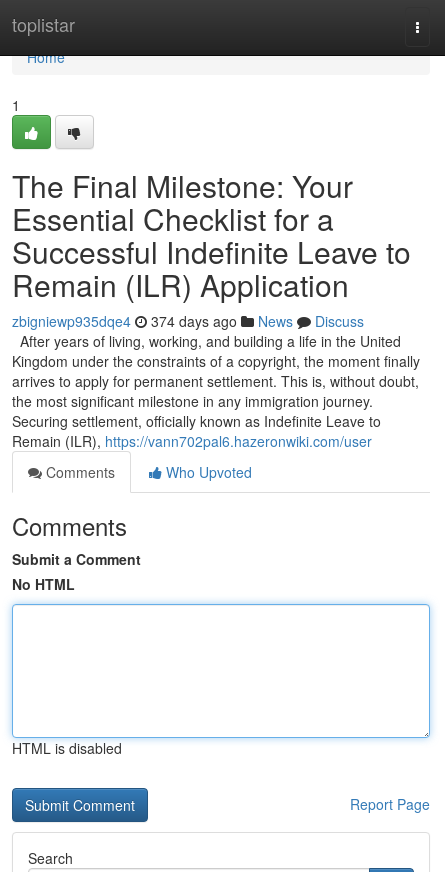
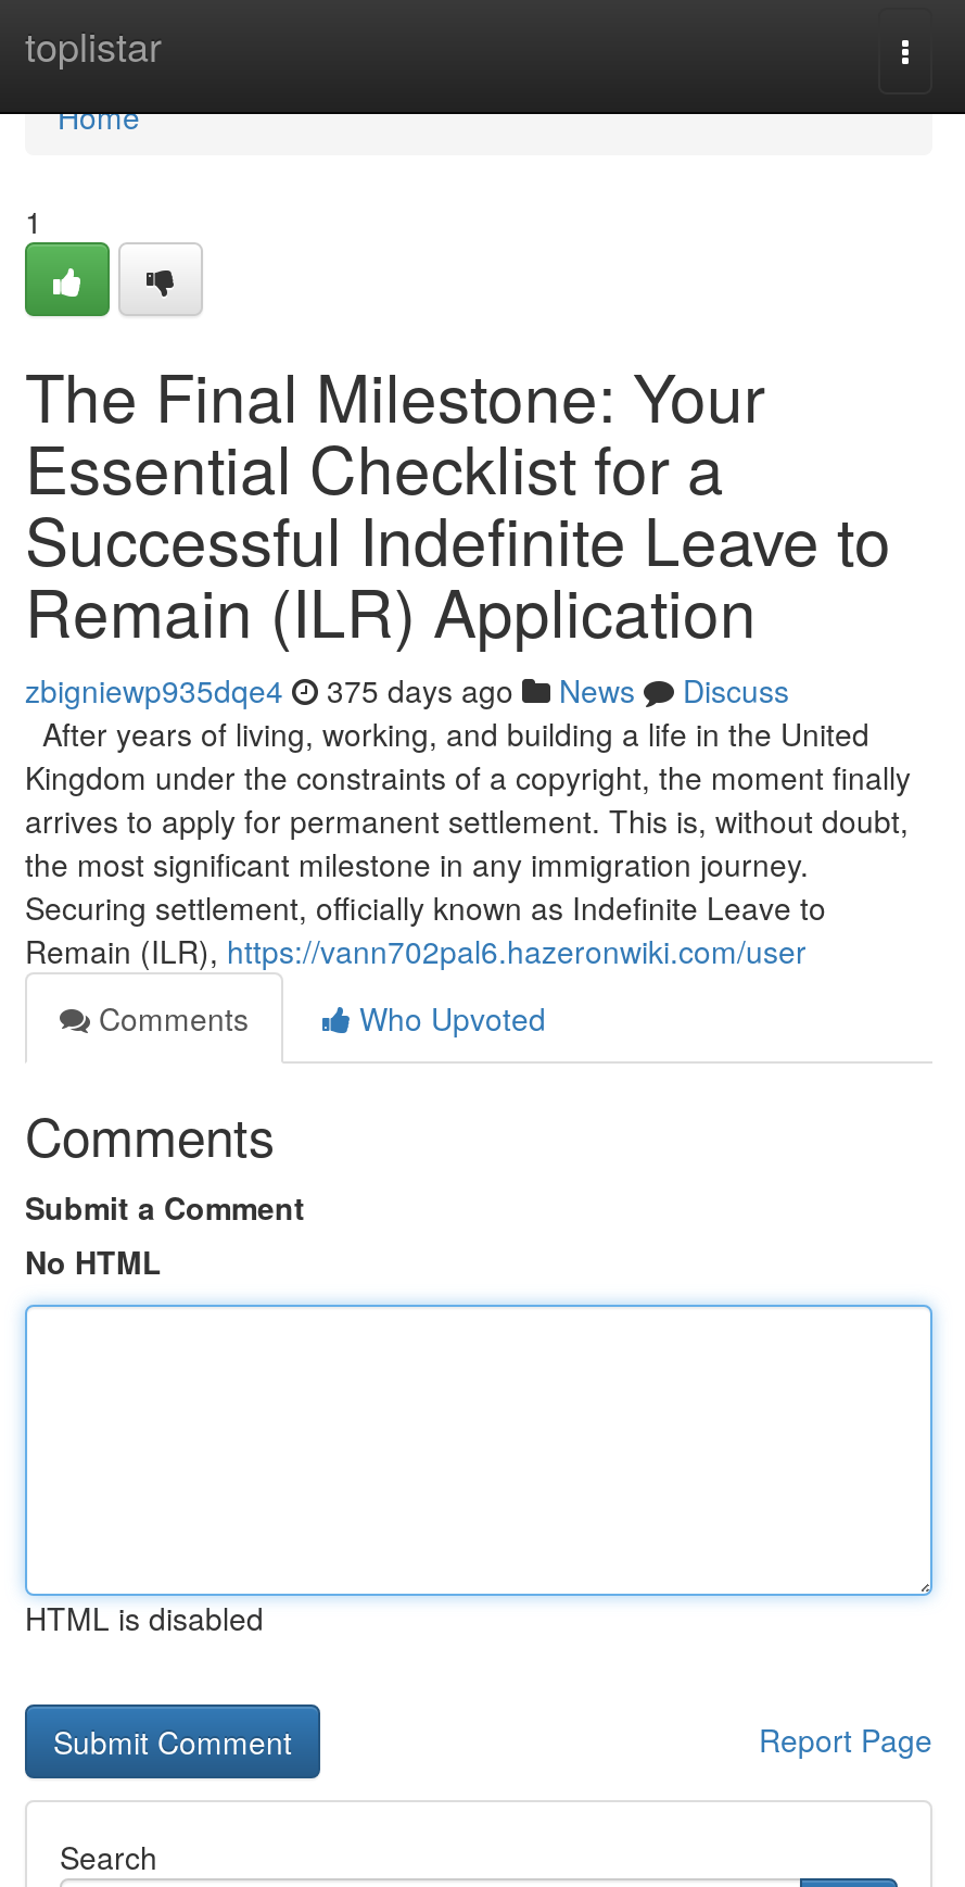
- zbigniewp935dqe4 374 days ago News Discuss
+ zbigniewp935dqe4 375 days ago News Discuss
